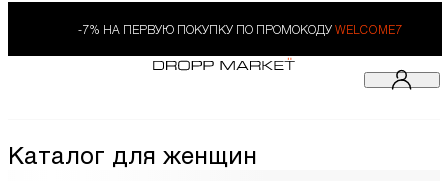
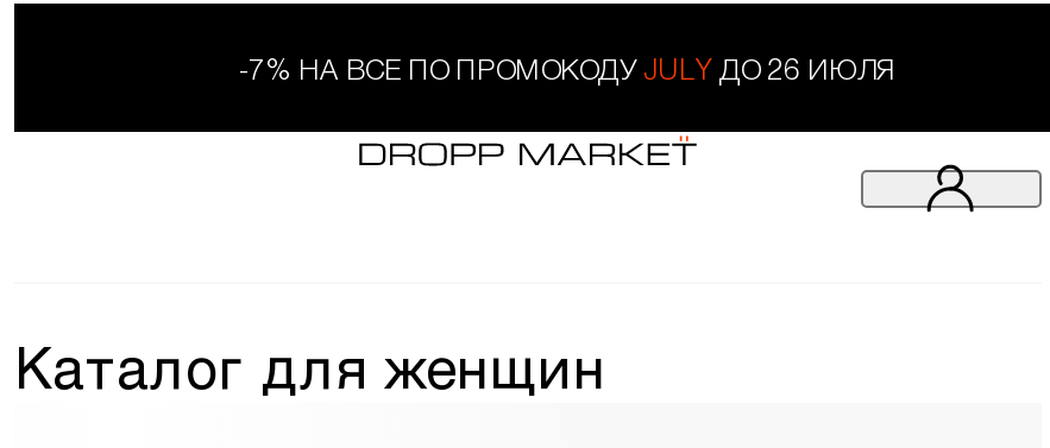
- -7% НА ПЕРВУЮ ПОКУПКУ ПО ПРОМОКОДУ WELCOME7
+ -7% НА ВСЕ ПО ПРОМОКОДУ JULY ДО 26 ИЮЛЯ
